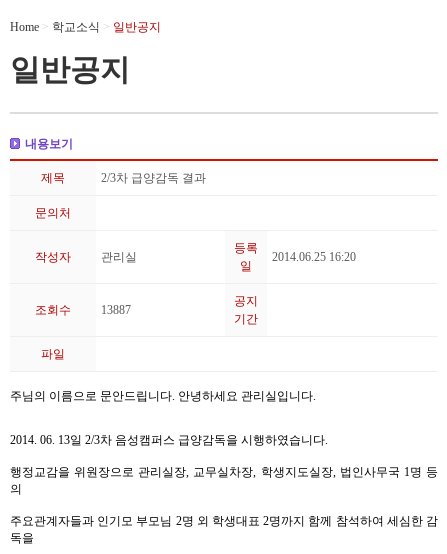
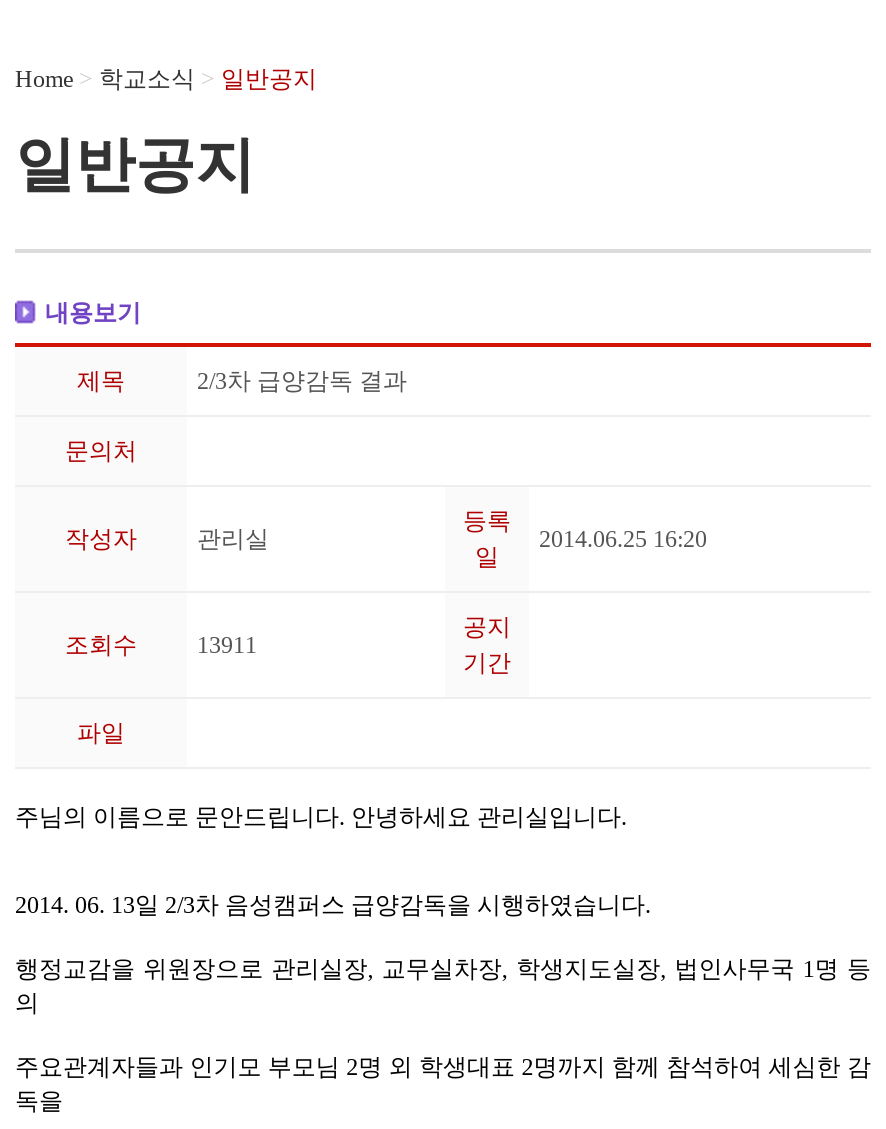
- 13887
+ 13911
